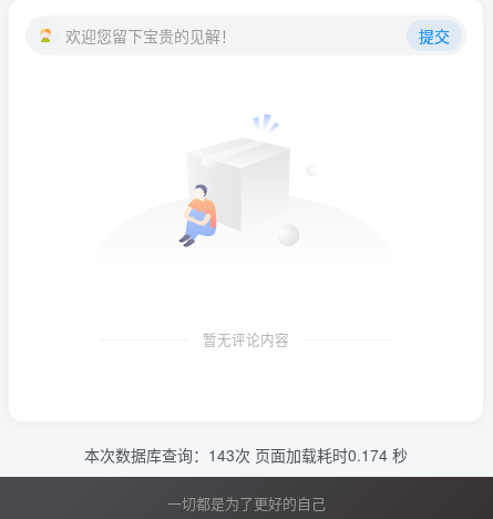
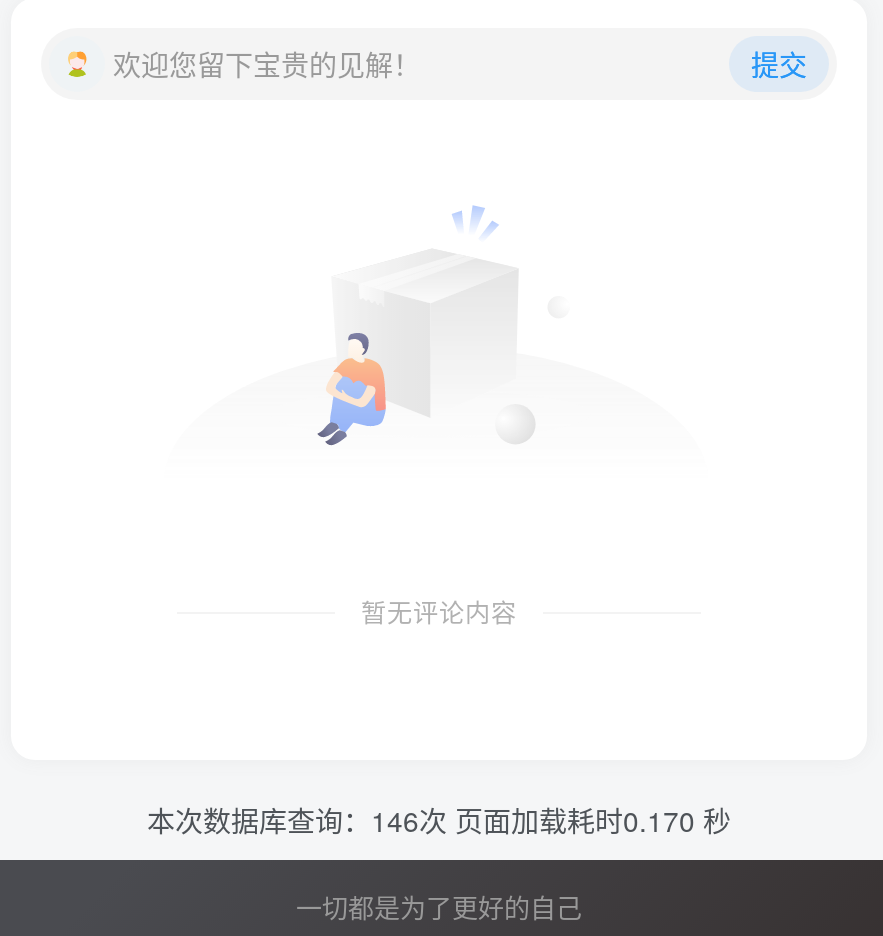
- 本次数据库查询：143次 页面加载耗时0.174 秒
+ 本次数据库查询：146次 页面加载耗时0.170 秒
